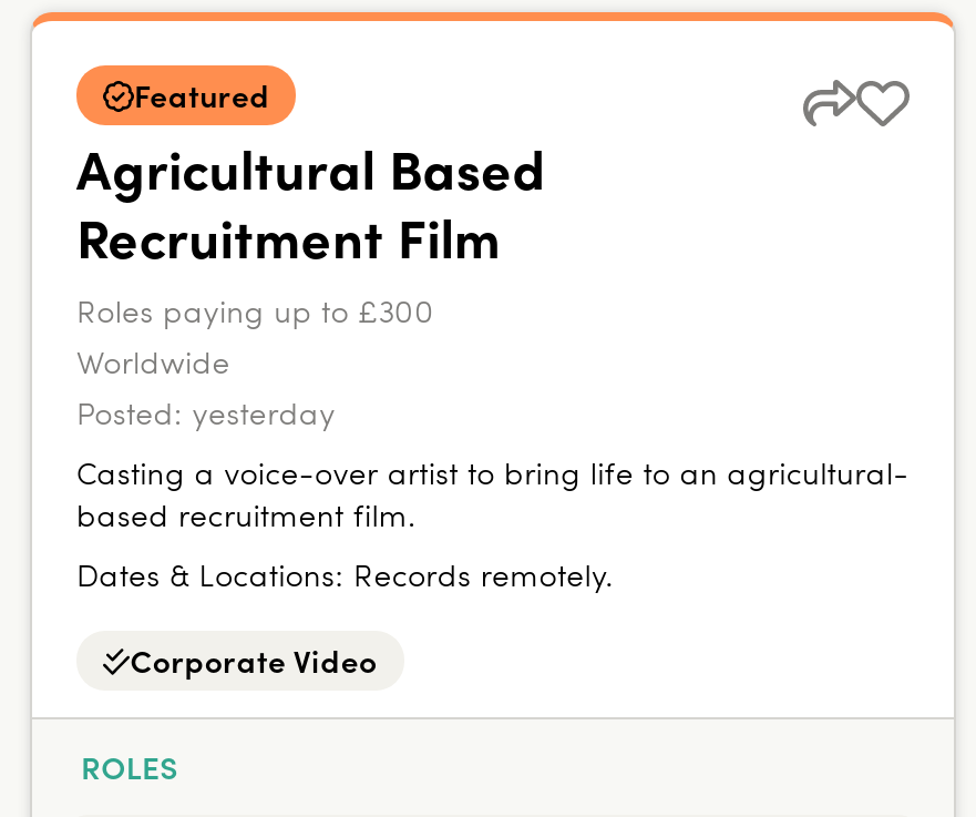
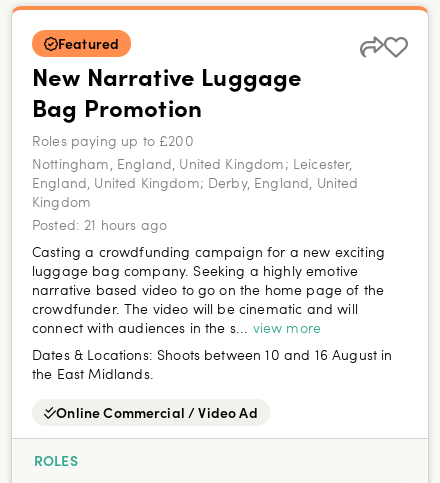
- Agricultural Based
- Recruitment Film
- Roles paying up to £300
- Worldwide
- Posted: yesterday
- Casting a voice-over artist to bring life to an agricultural-
- based recruitment film.
- Dates & Locations: Records remotely.
+ New Narrative Luggage
+ Bag Promotion
+ Roles paying up to £200
+ Nottingham, England, United Kingdom; Leicester,
+ England, United Kingdom; Derby, England, United
+ Kingdom
+ Posted: 21 hours ago
+ Casting a crowdfunding campaign for a new exciting
+ luggage bag company. Seeking a highly emotive
+ narrative based video to go on the home page of the
+ crowdfunder. The video will be cinematic and will
+ connect with audiences in the s... view more
+ Dates & Locations: Shoots between 10 and 16 August in
+ the East Midlands.

- Corporate Video
+ Online Commercial / Video Ad
